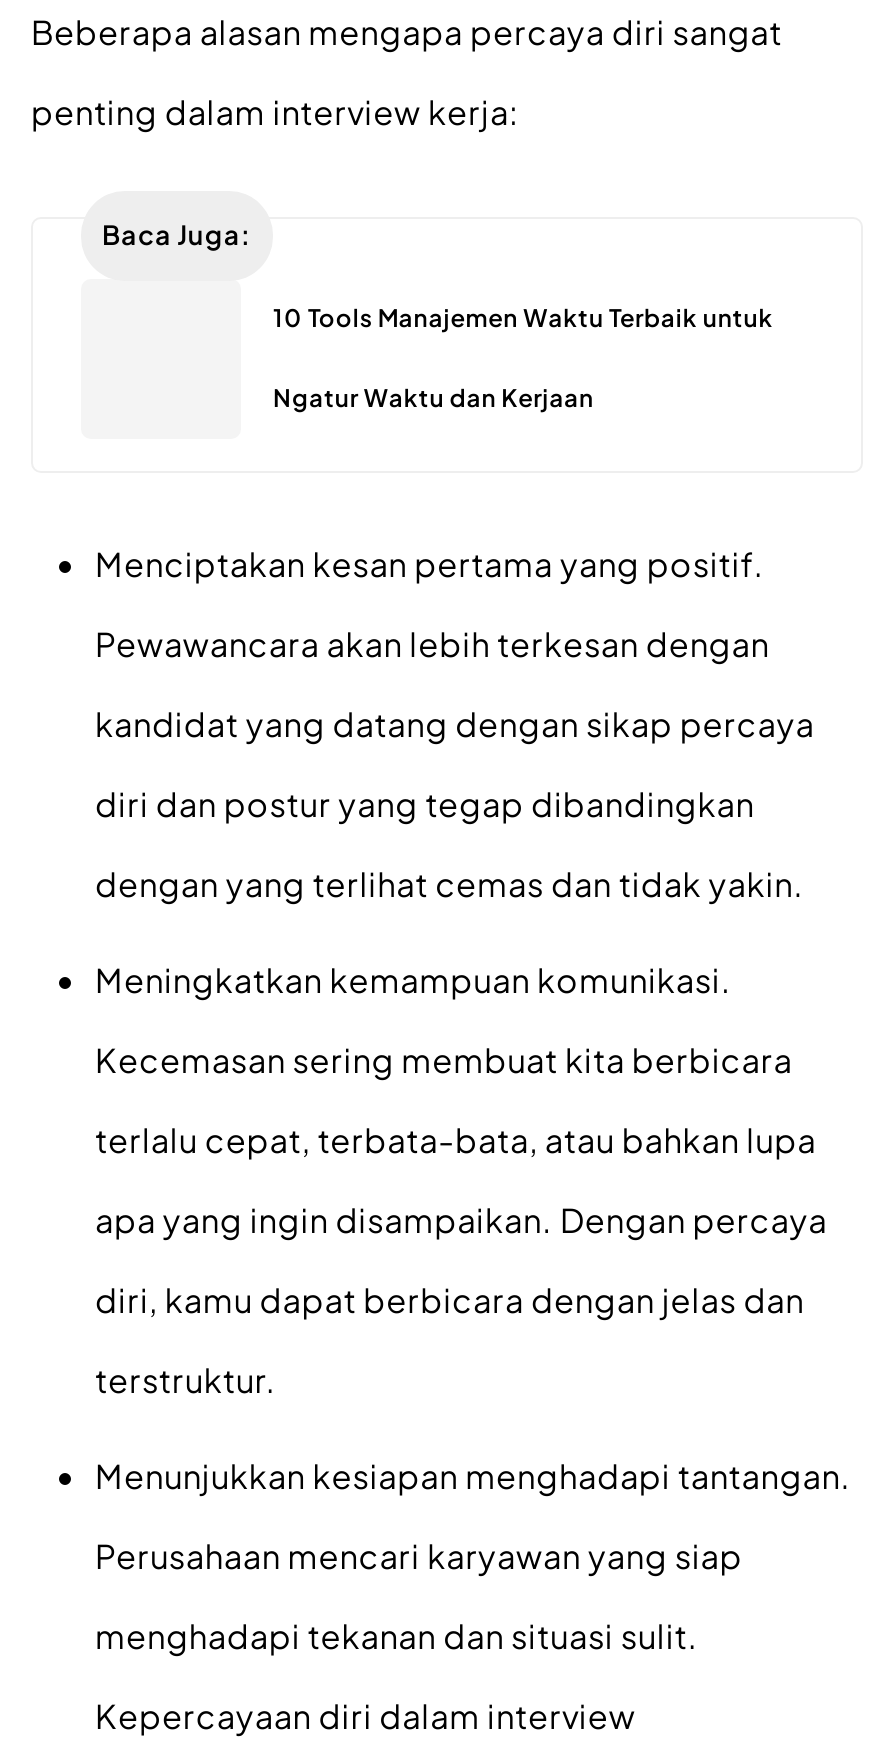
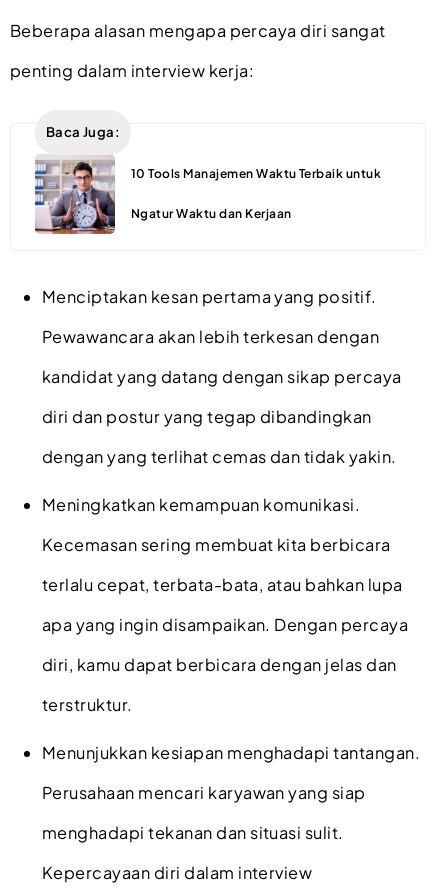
+ [image]
